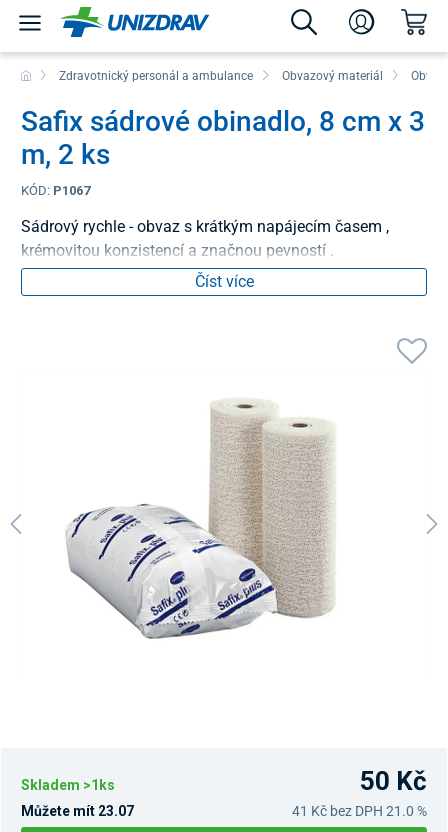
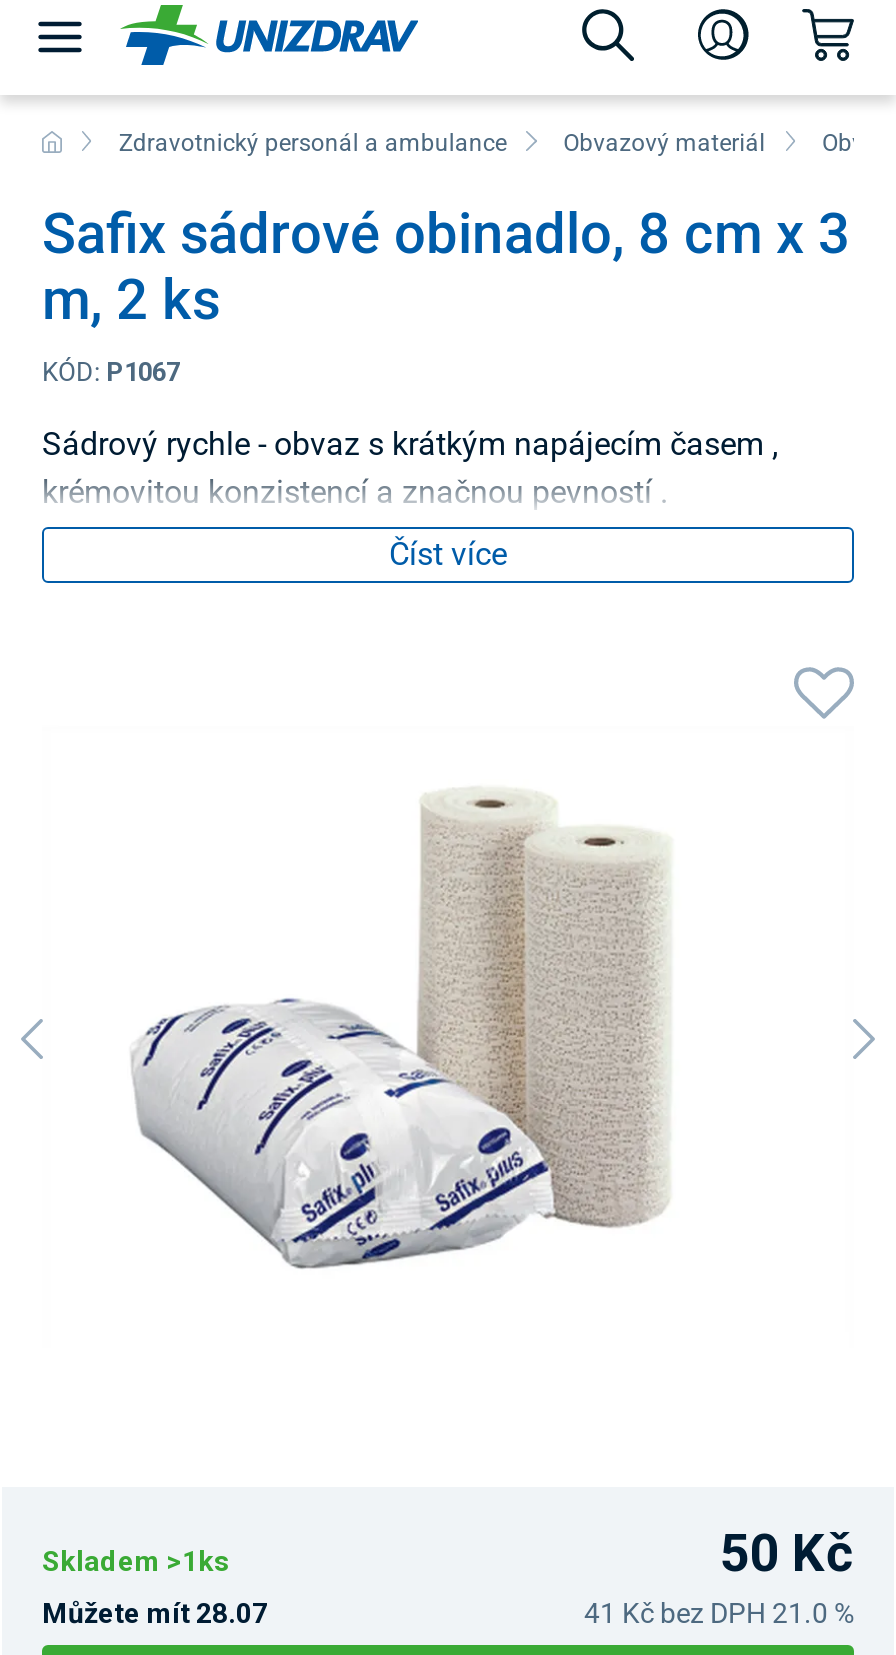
- Můžete mít 23.07
+ Můžete mít 28.07
